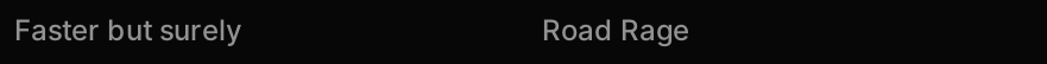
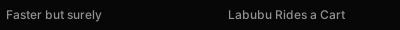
- Road Rage
+ Labubu Rides a Cart
